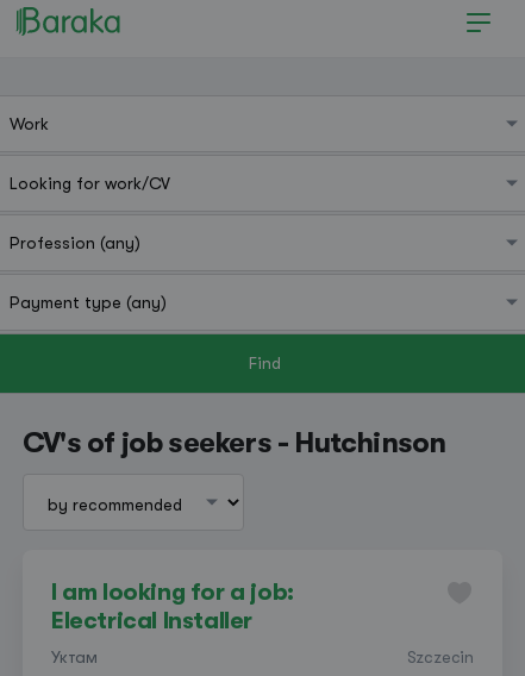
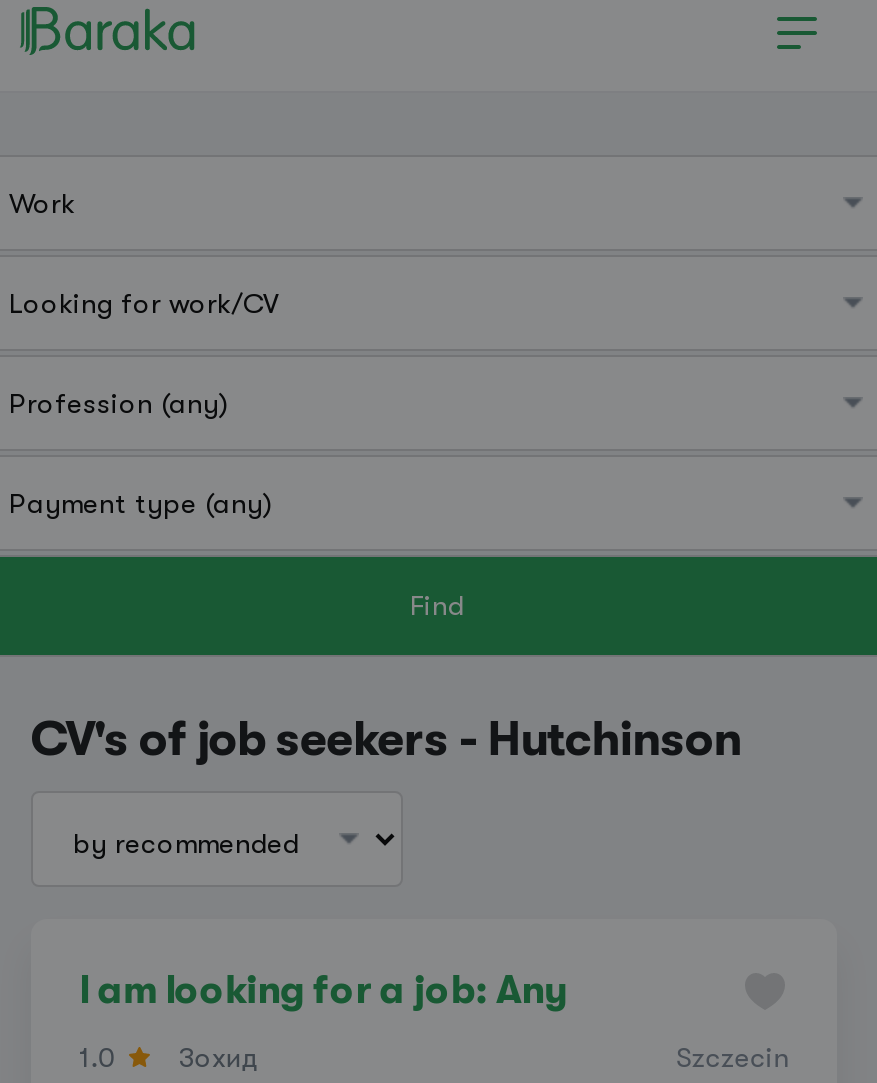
- I am looking for a job:
- Electrical Installer
+ I am looking for a job: Any

- Уктам
+ 1.0
+ Зохид
